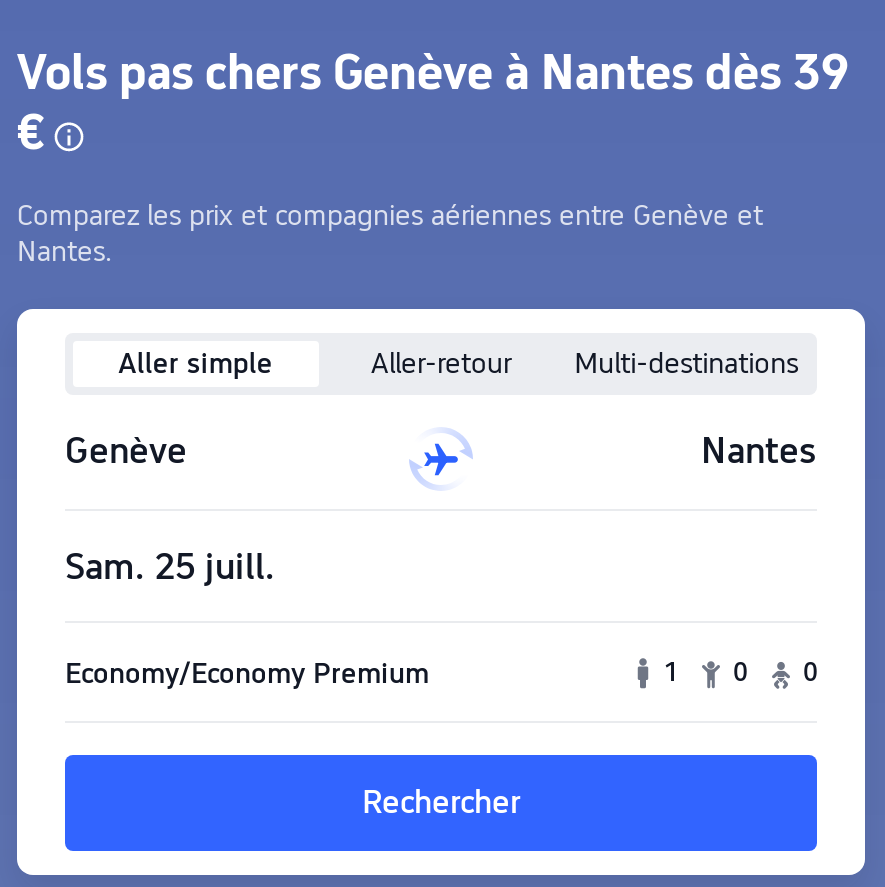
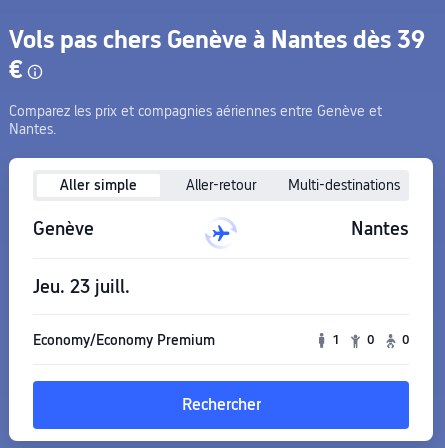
- Sam. 25 juill.
+ Jeu. 23 juill.
